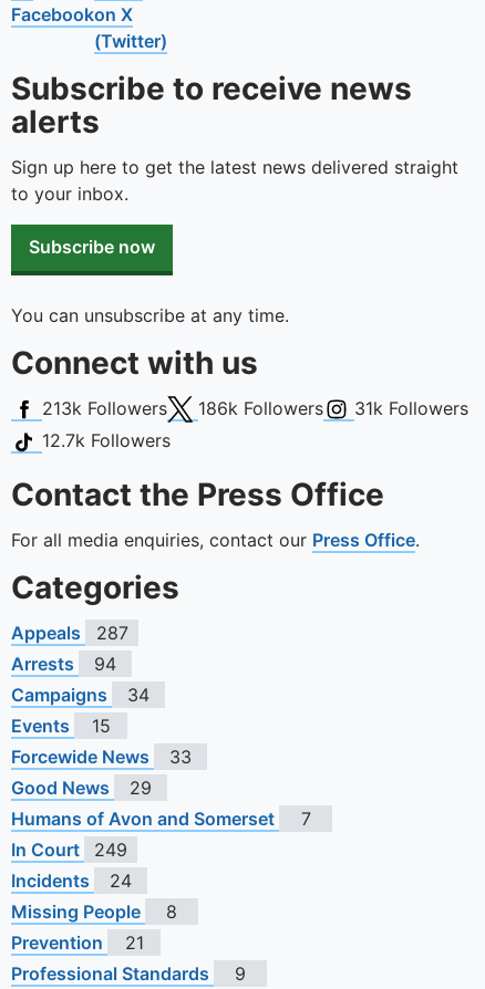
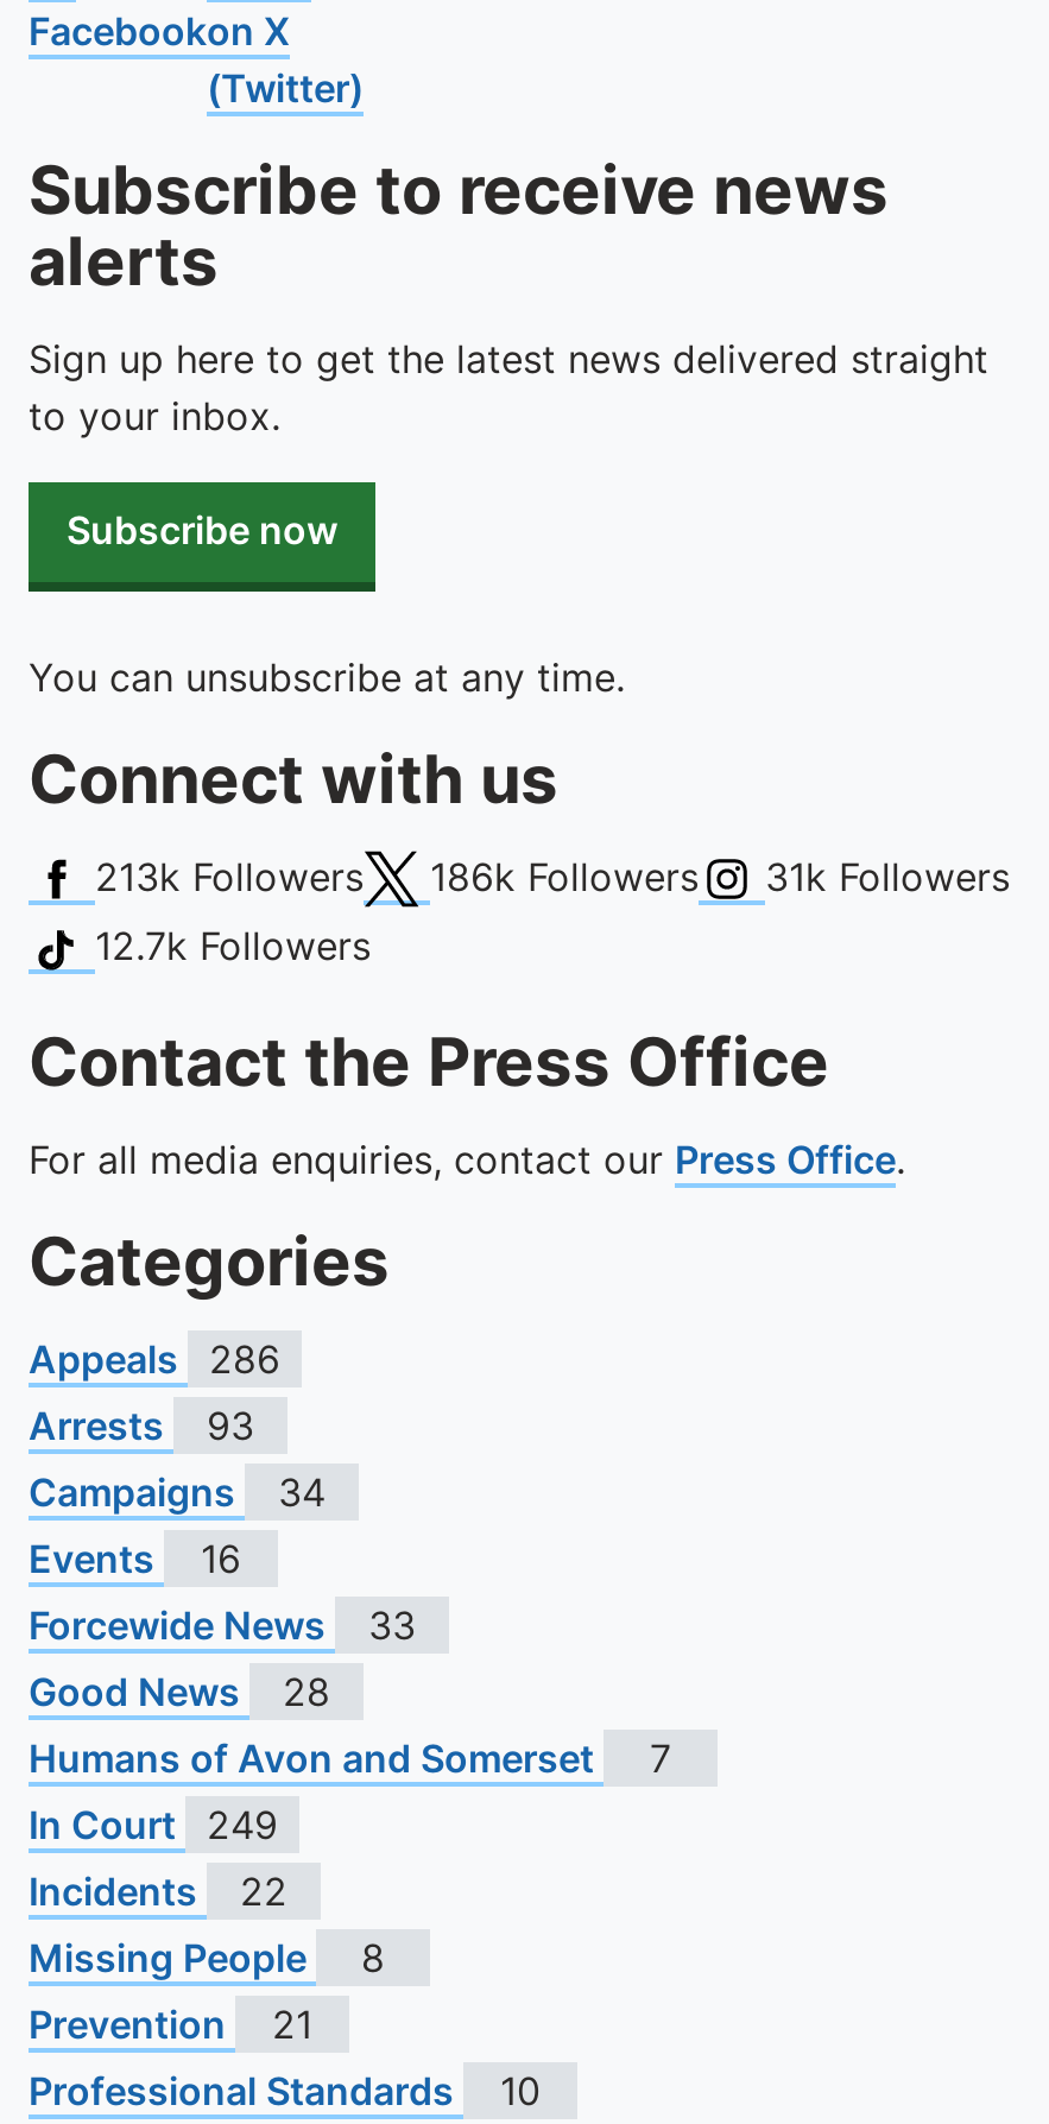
- Appeals 287
+ Appeals 286

- Arrests 94
+ Arrests 93

- Events 15
+ Events 16

- Good News 29
+ Good News 28

- Incidents 24
+ Incidents 22

- Professional Standards 9
+ Professional Standards 10
